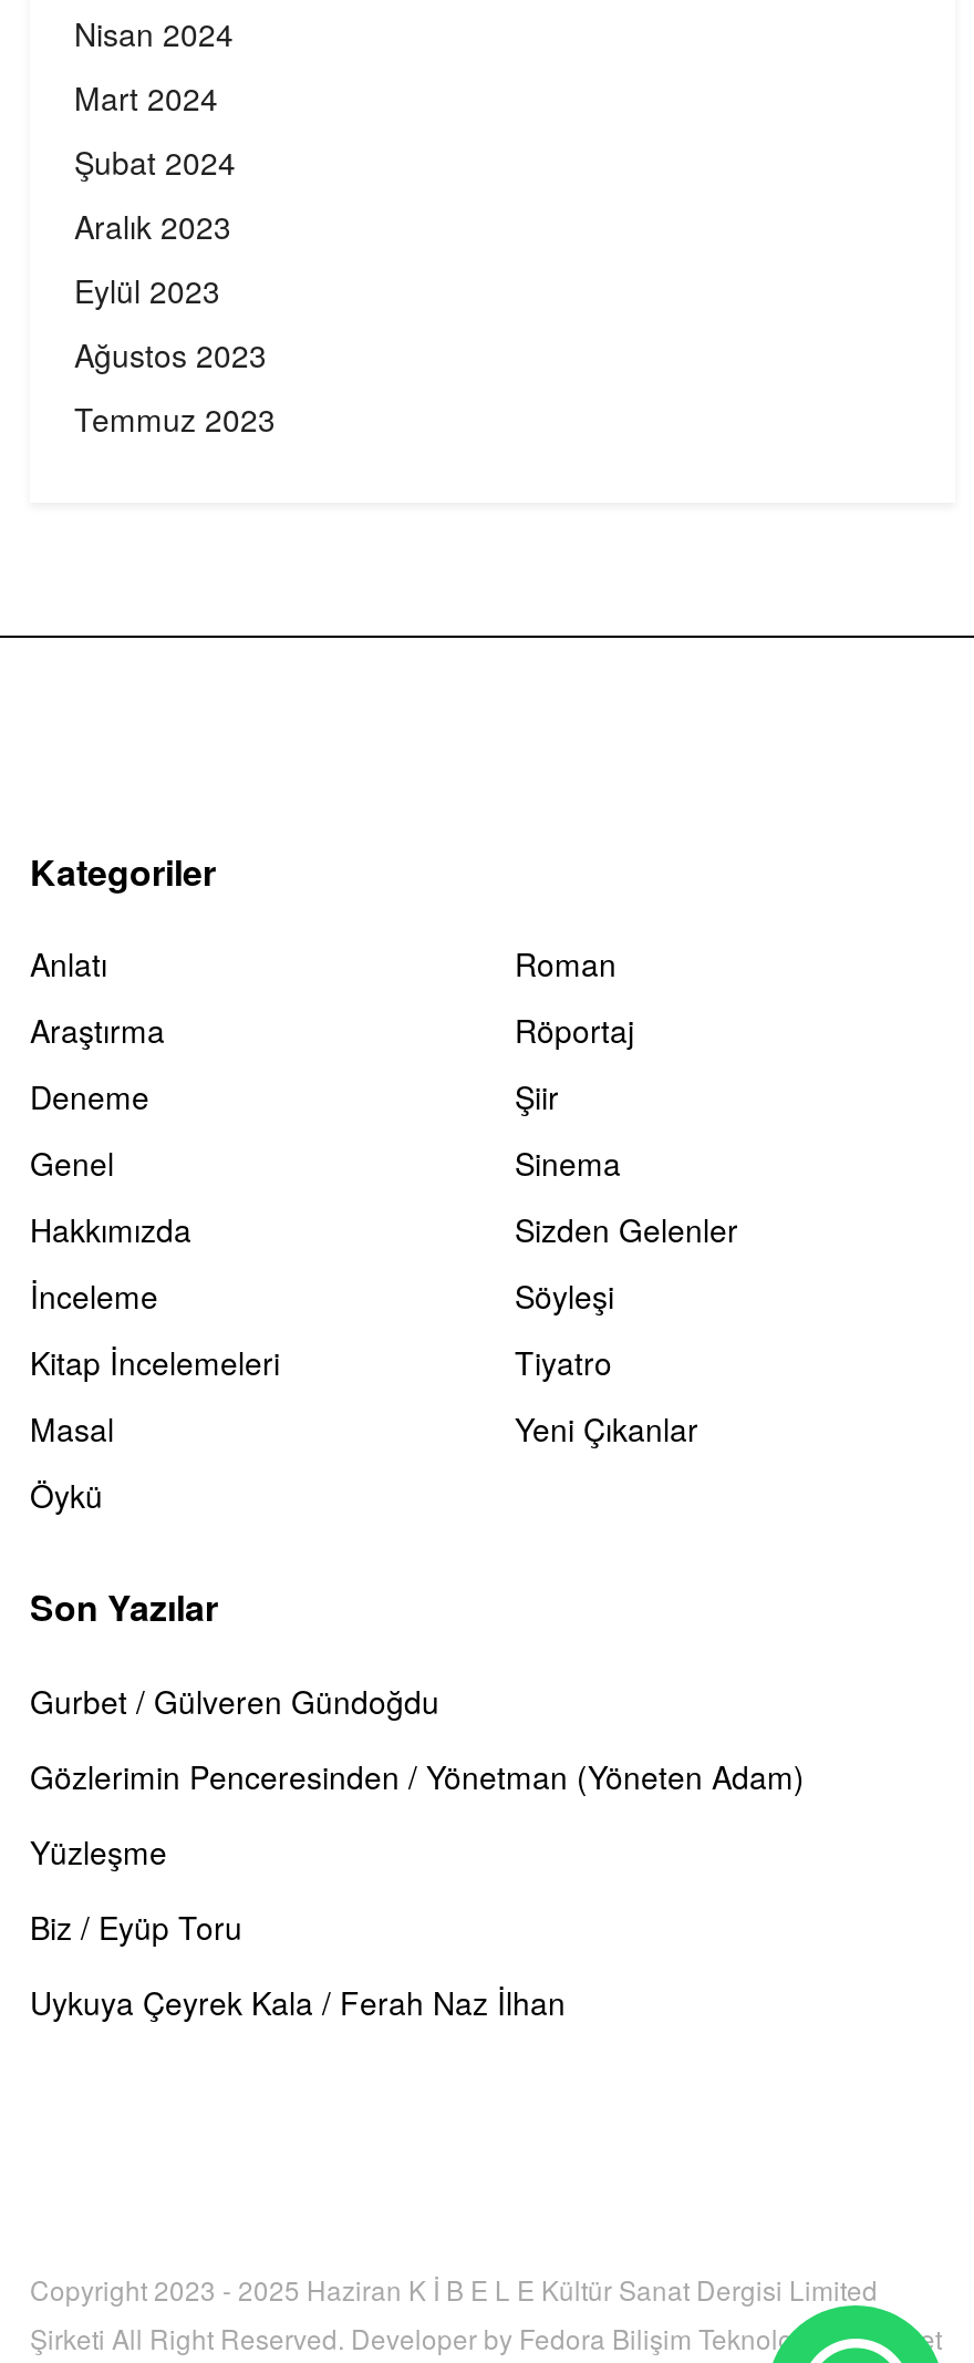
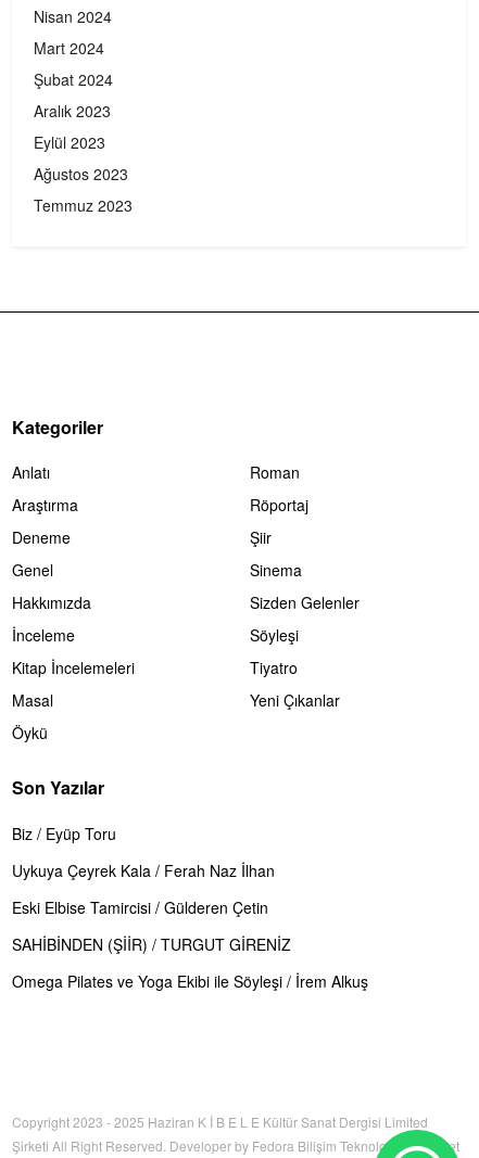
- Gurbet / Gülveren Gündoğdu
- Gözlerimin Penceresinden / Yönetman (Yöneten Adam)
- Yüzleşme

moved up: Biz / Eyüp Toru | Uykuya Çeyrek Kala / Ferah Naz İlhan

+ Eski Elbise Tamircisi / Gülderen Çetin
+ SAHİBİNDEN (ŞİİR) / TURGUT GİRENİZ
+ Omega Pilates ve Yoga Ekibi ile Söyleşi / İrem Alkuş
